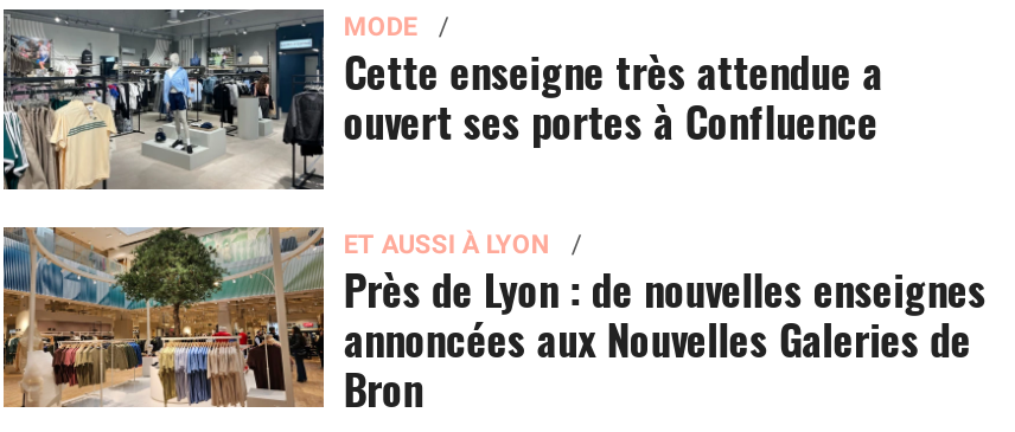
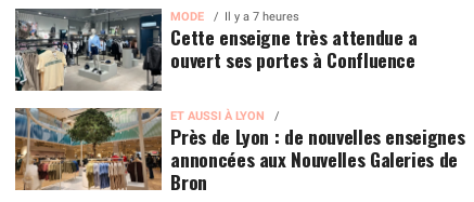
+ Il y a 7 heures
